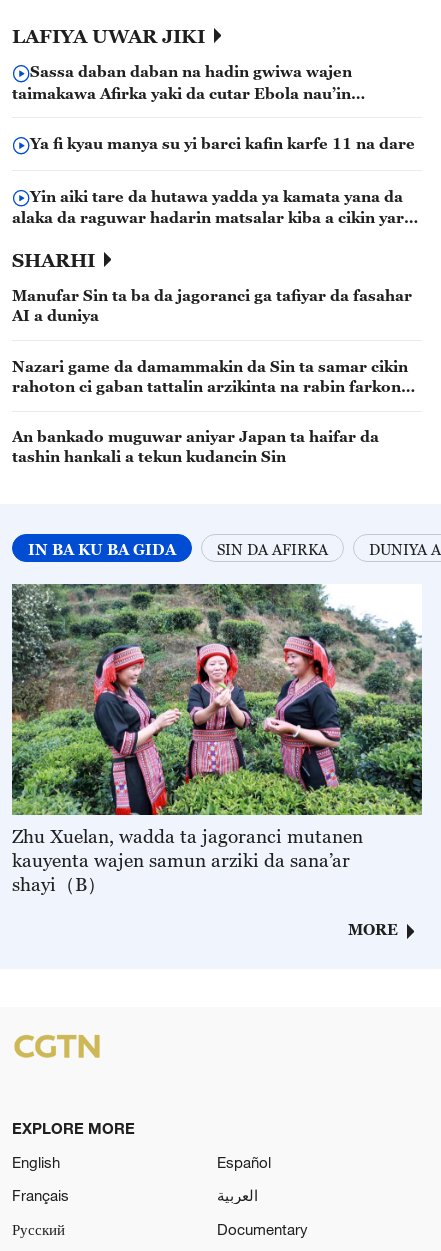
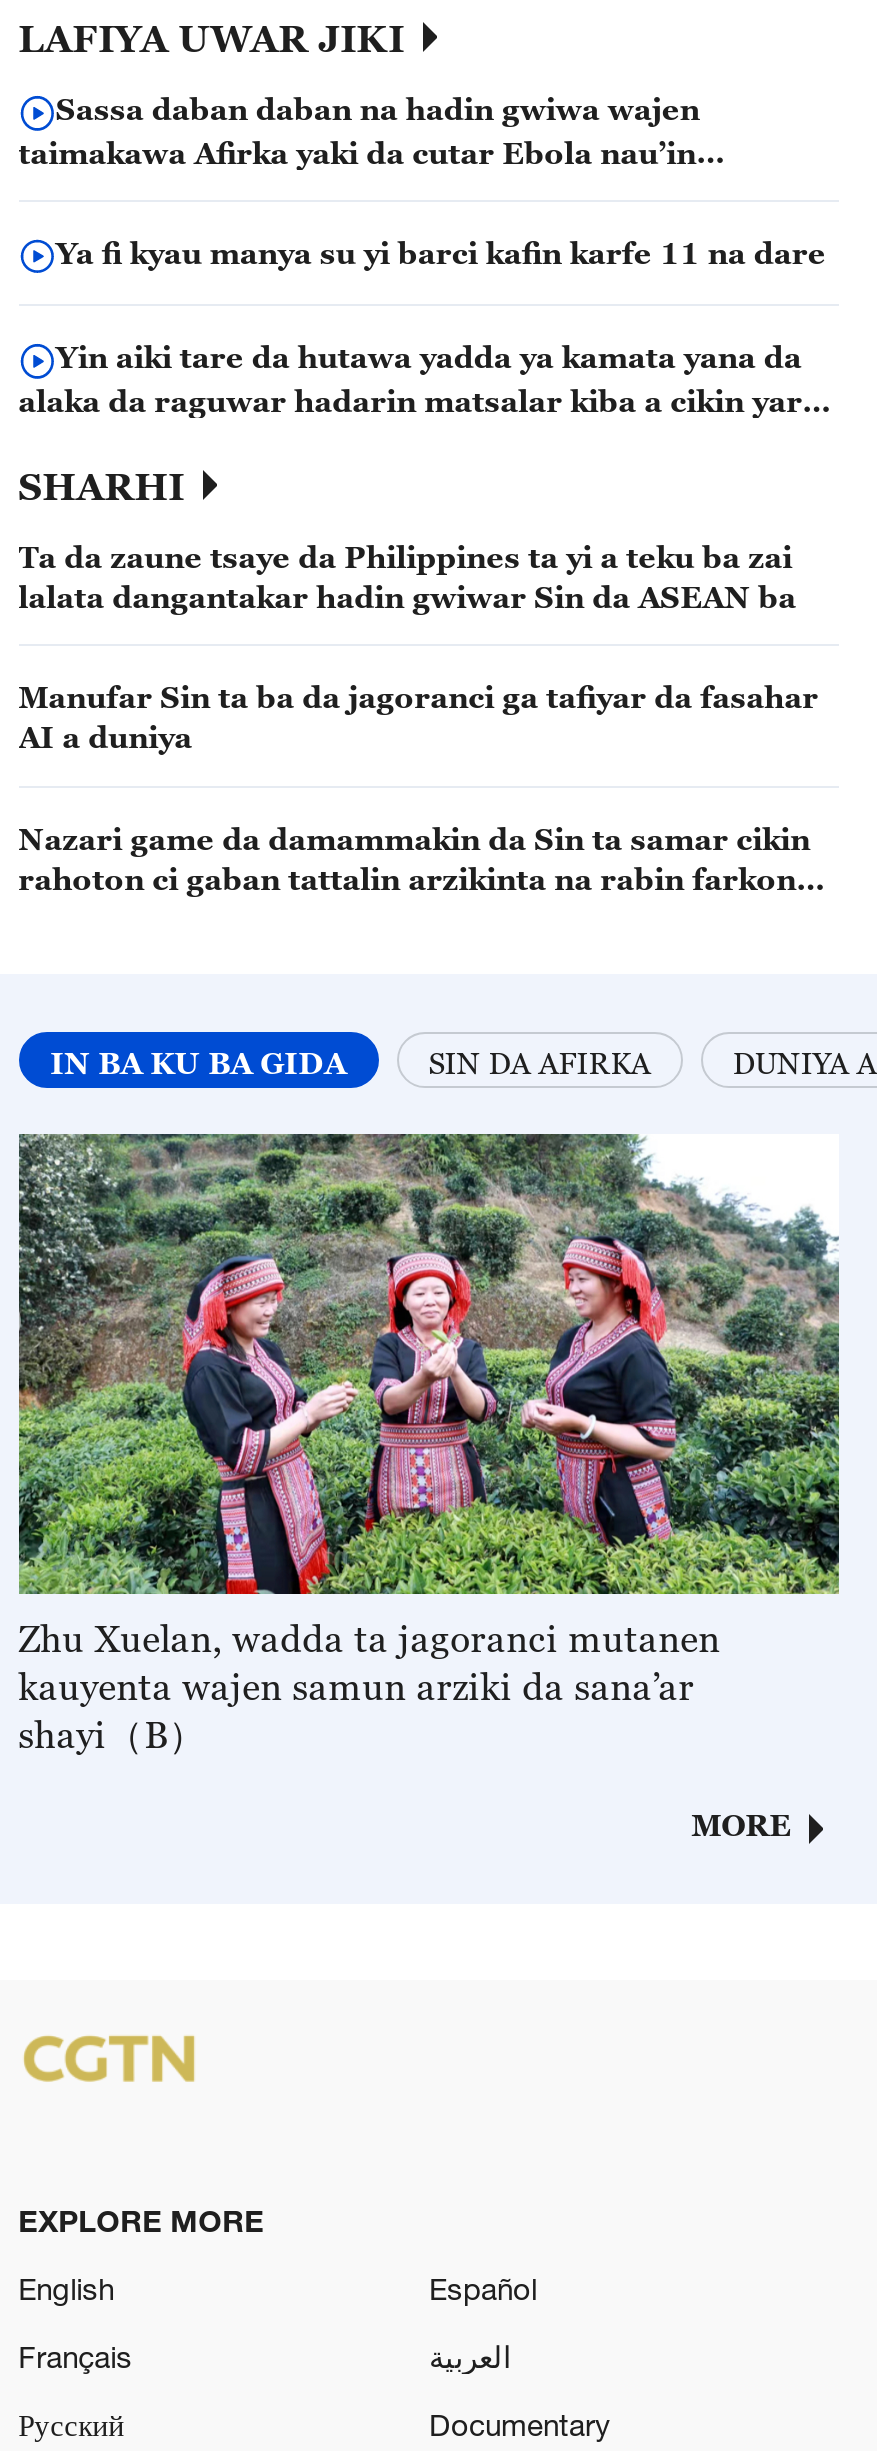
+ Ta da zaune tsaye da Philippines ta yi a teku ba zai
+ lalata dangantakar hadin gwiwar Sin da ASEAN ba

moved down: Manufar Sin ta ba da jagoranci ga tafiyar da fasahar | AI a duniya | Nazari game da damammakin da Sin ta samar cikin | rahoton ci gaban tattalin arzikinta na rabin farkon

- An bankado muguwar aniyar Japan ta haifar da
- tashin hankali a tekun kudancin Sin
